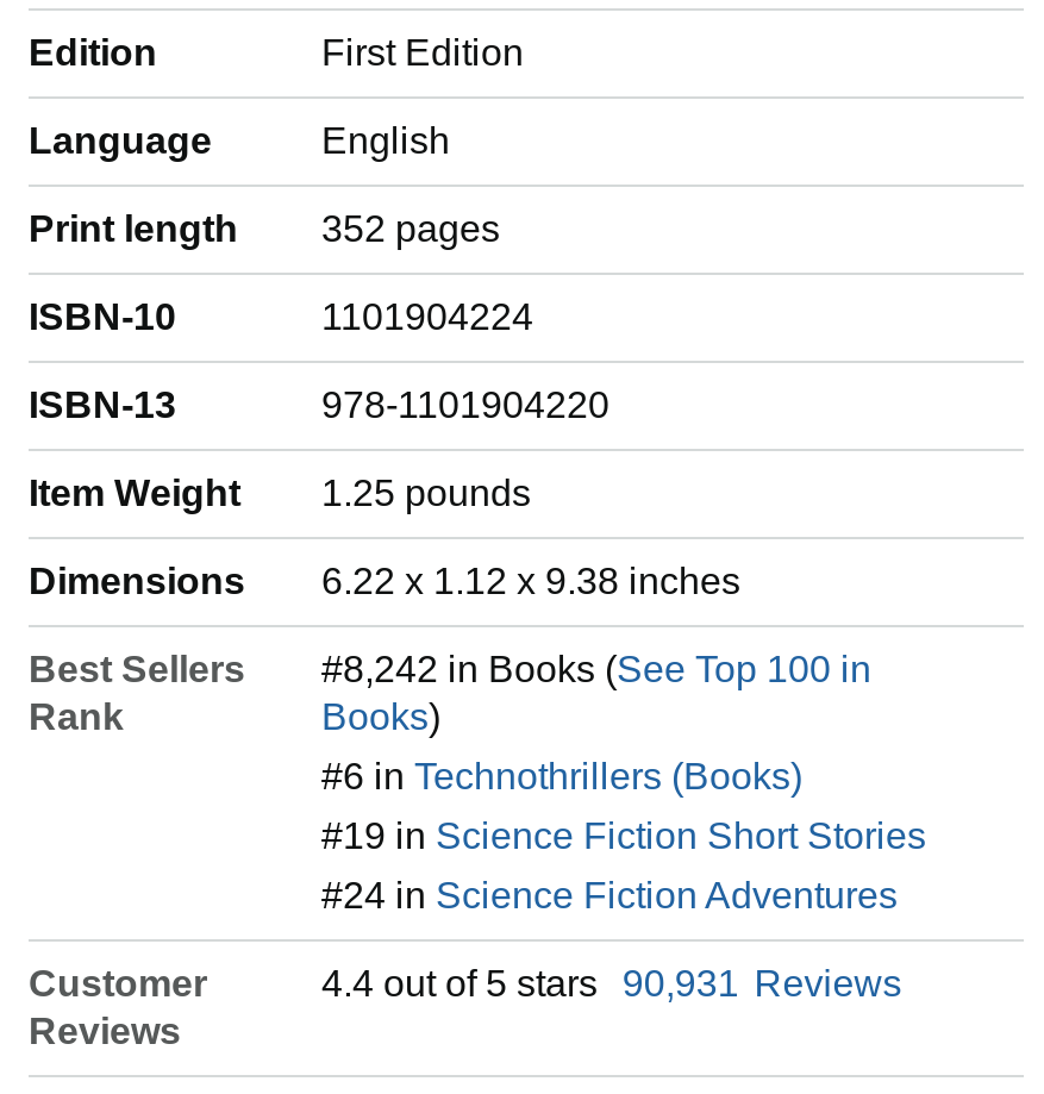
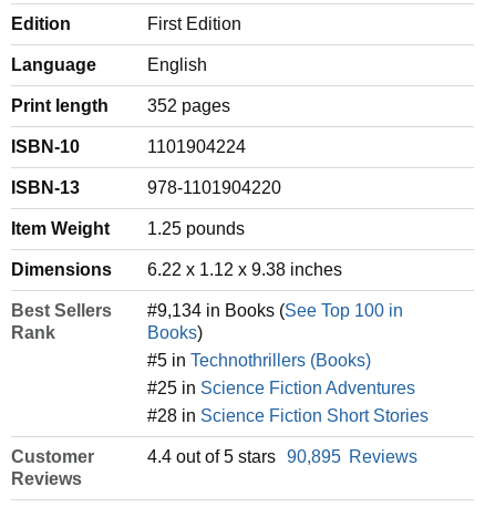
- #8,242 in Books (See Top 100 in
+ #9,134 in Books (See Top 100 in

- #6 in Technothrillers (Books)
+ #5 in Technothrillers (Books)

- #19 in Science Fiction Short Stories
+ #25 in Science Fiction Adventures

- #24 in Science Fiction Adventures
+ #28 in Science Fiction Short Stories

- 4.4 out of 5 stars 90,931 Reviews
+ 4.4 out of 5 stars 90,895 Reviews
